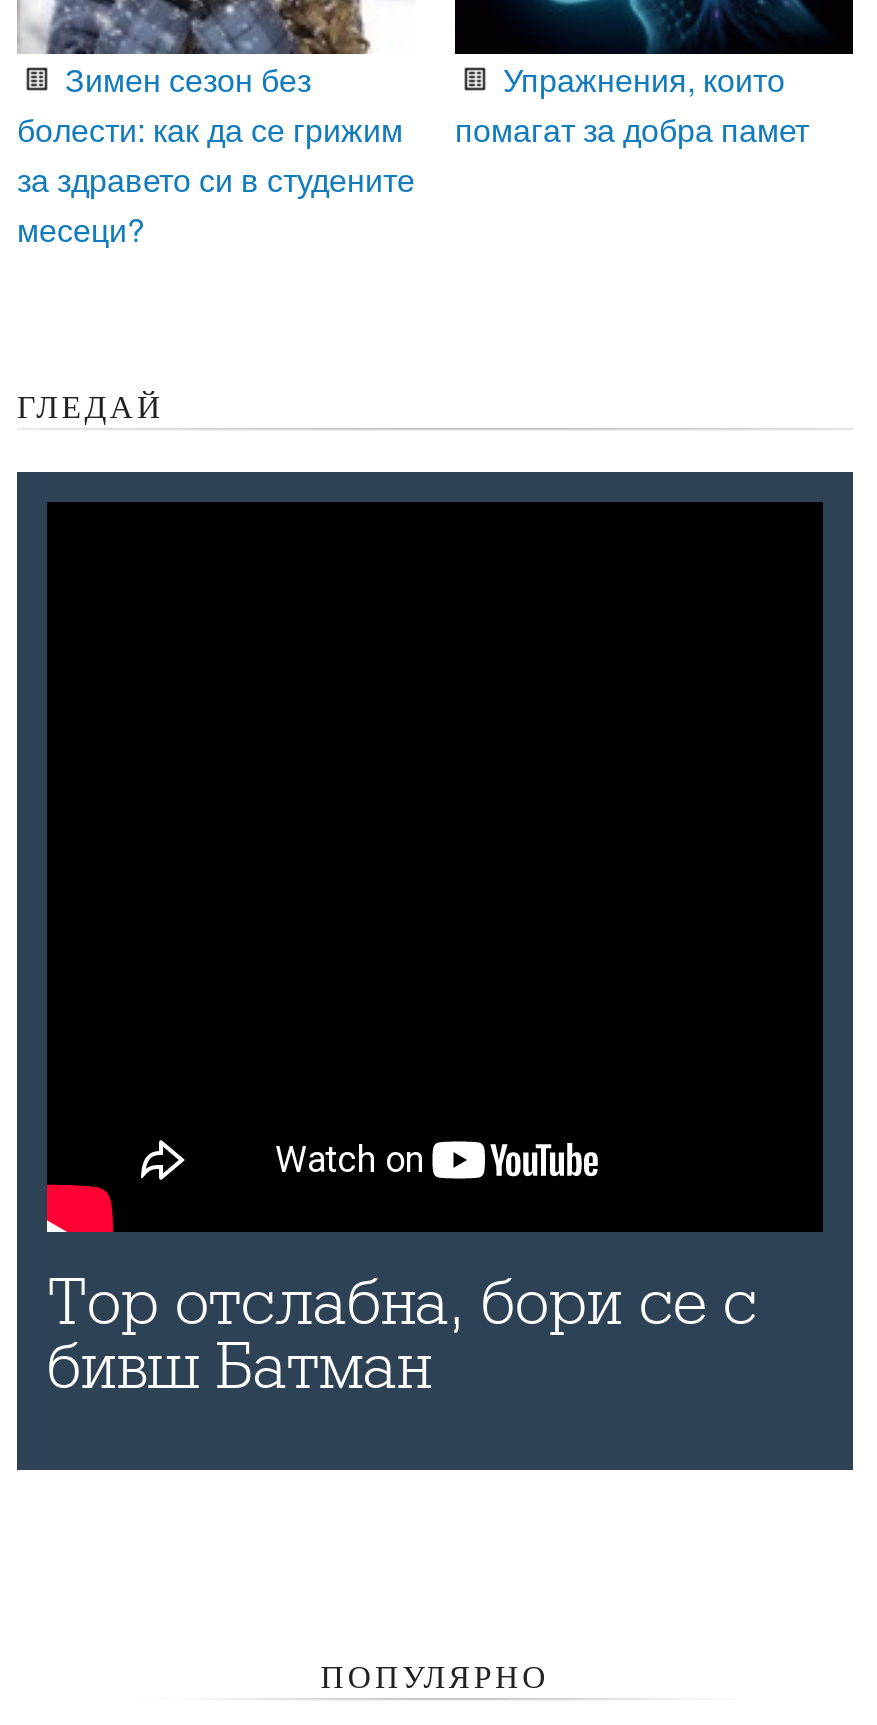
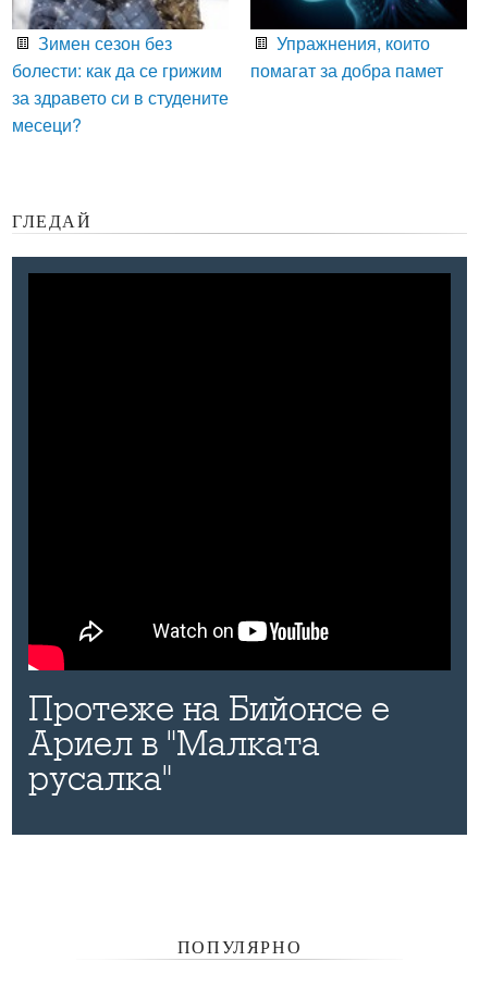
- Тор отслабна, бори се с
- бивш Батман
+ Протеже на Бийонсе е
+ Ариел в "Малката
+ русалка"
